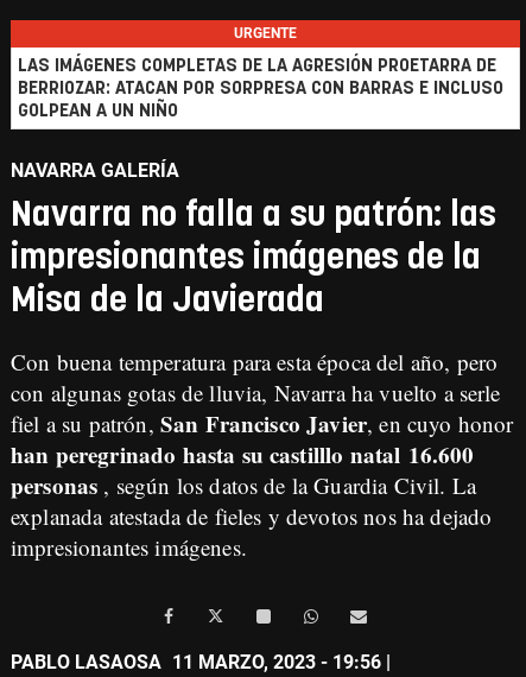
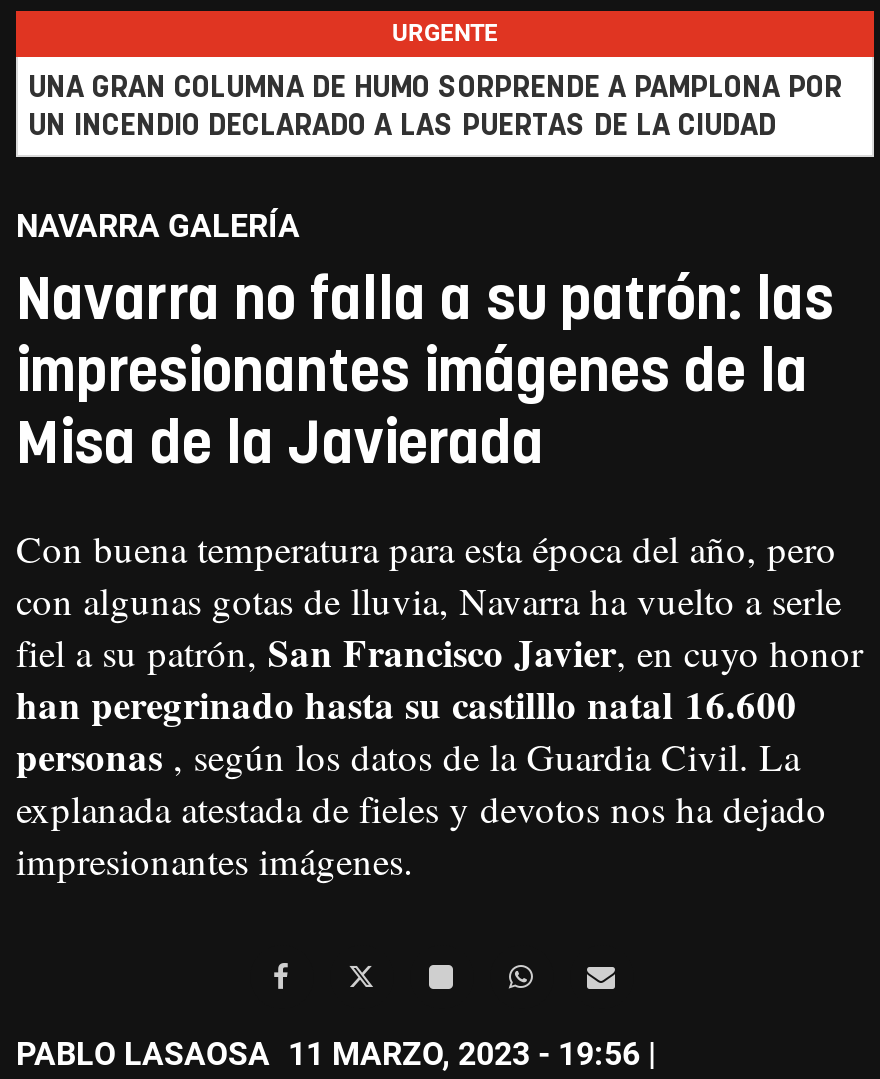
- LAS IMÁGENES COMPLETAS DE LA AGRESIÓN PROETARRA DE
- BERRIOZAR: ATACAN POR SORPRESA CON BARRAS E INCLUSO
- GOLPEAN A UN NIÑO
+ UNA GRAN COLUMNA DE HUMO SORPRENDE A PAMPLONA POR
+ UN INCENDIO DECLARADO A LAS PUERTAS DE LA CIUDAD
